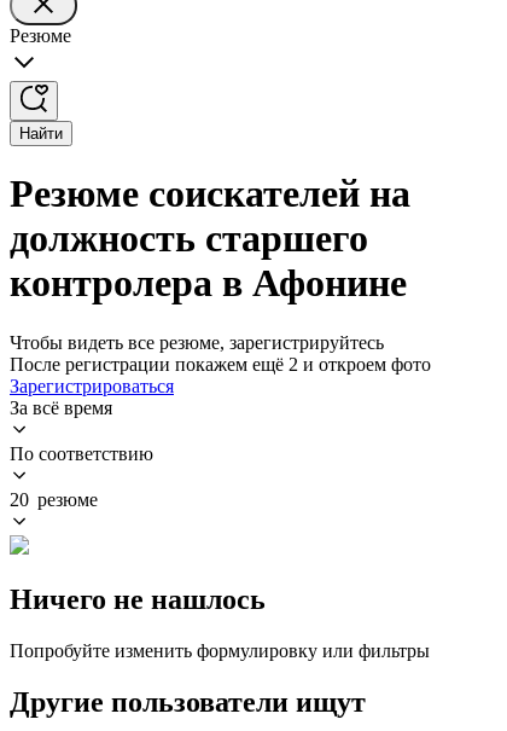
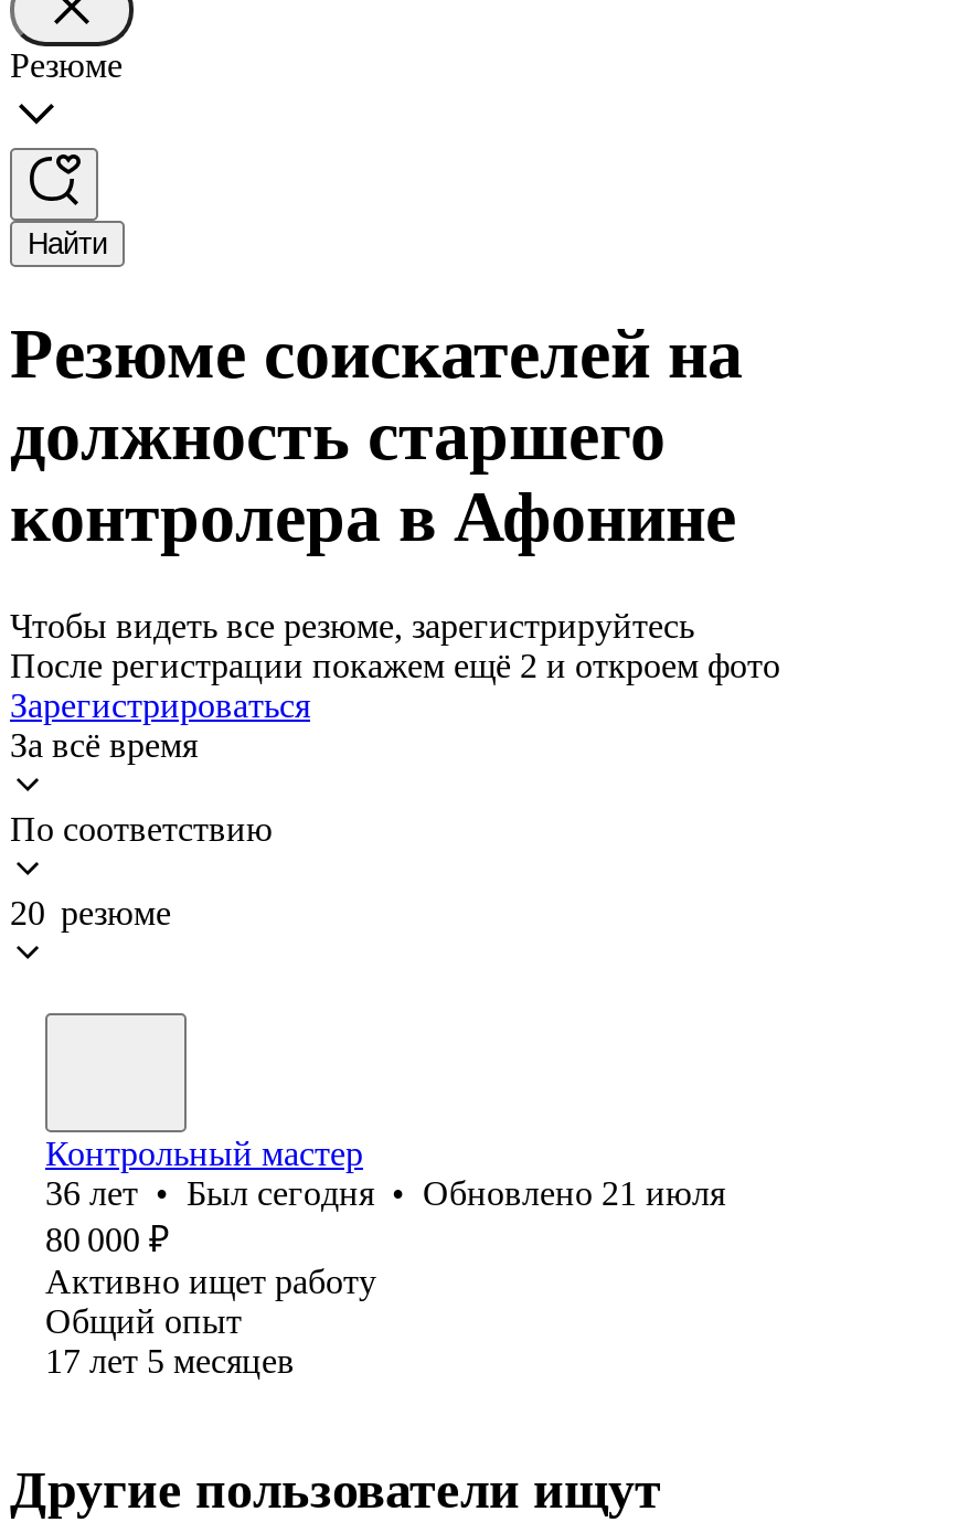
- Ничего не нашлось
- Попробуйте изменить формулировку или фильтры
+ Контрольный мастер
+ 36 лет • Был сегодня • Обновлено 21 июля
+ 80 000 ₽
+ Активно ищет работу
+ Общий опыт
+ 17 лет 5 месяцев
